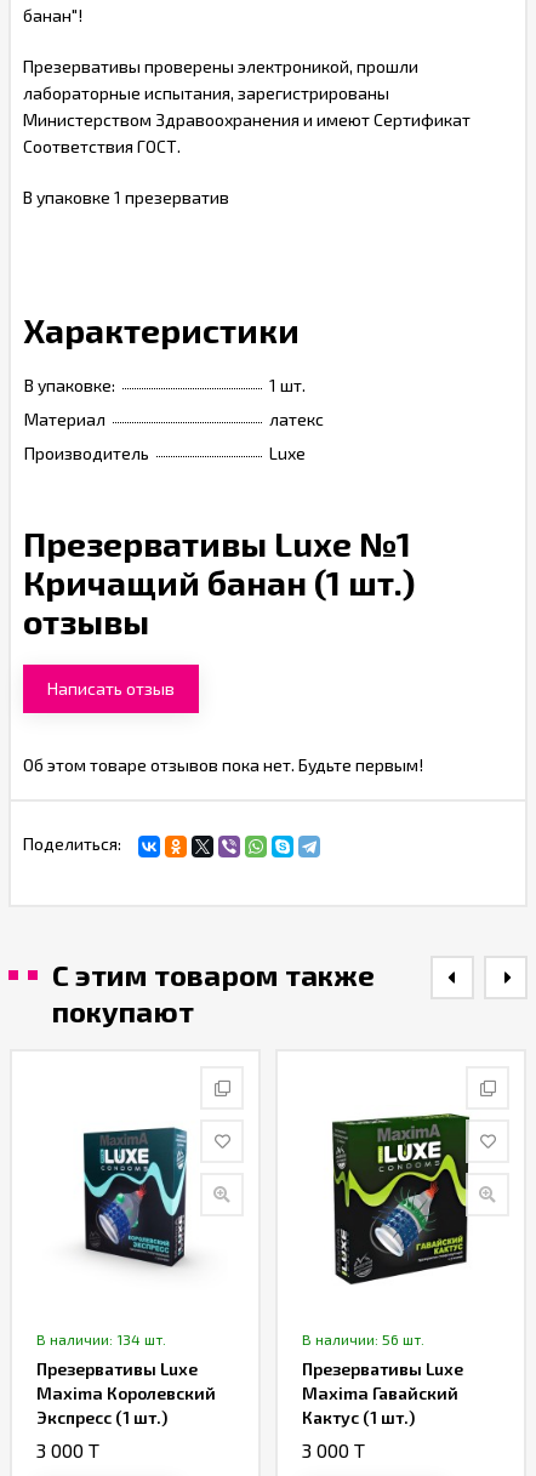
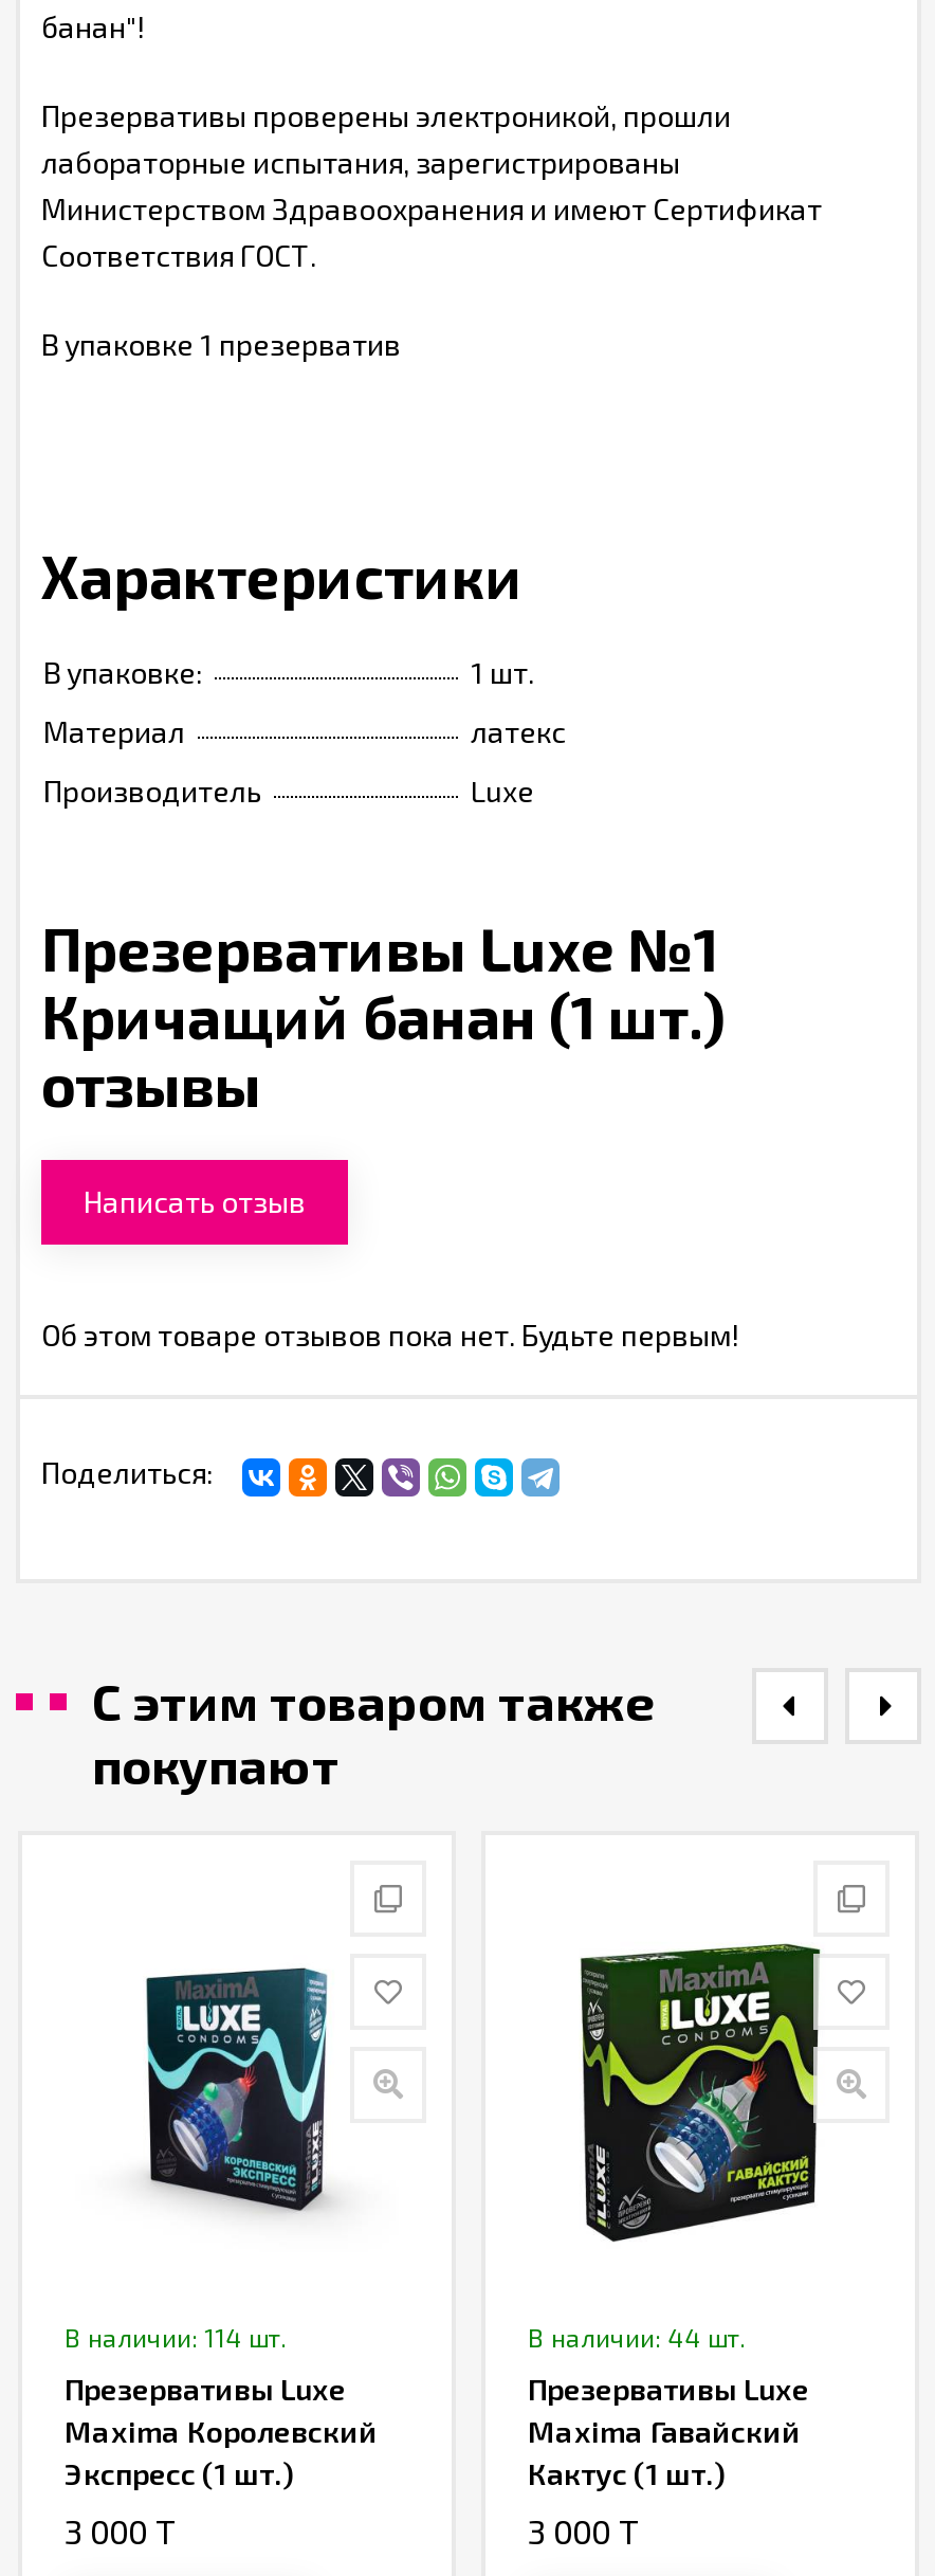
- В наличии: 134 шт.
+ В наличии: 114 шт.

- В наличии: 56 шт.
+ В наличии: 44 шт.
